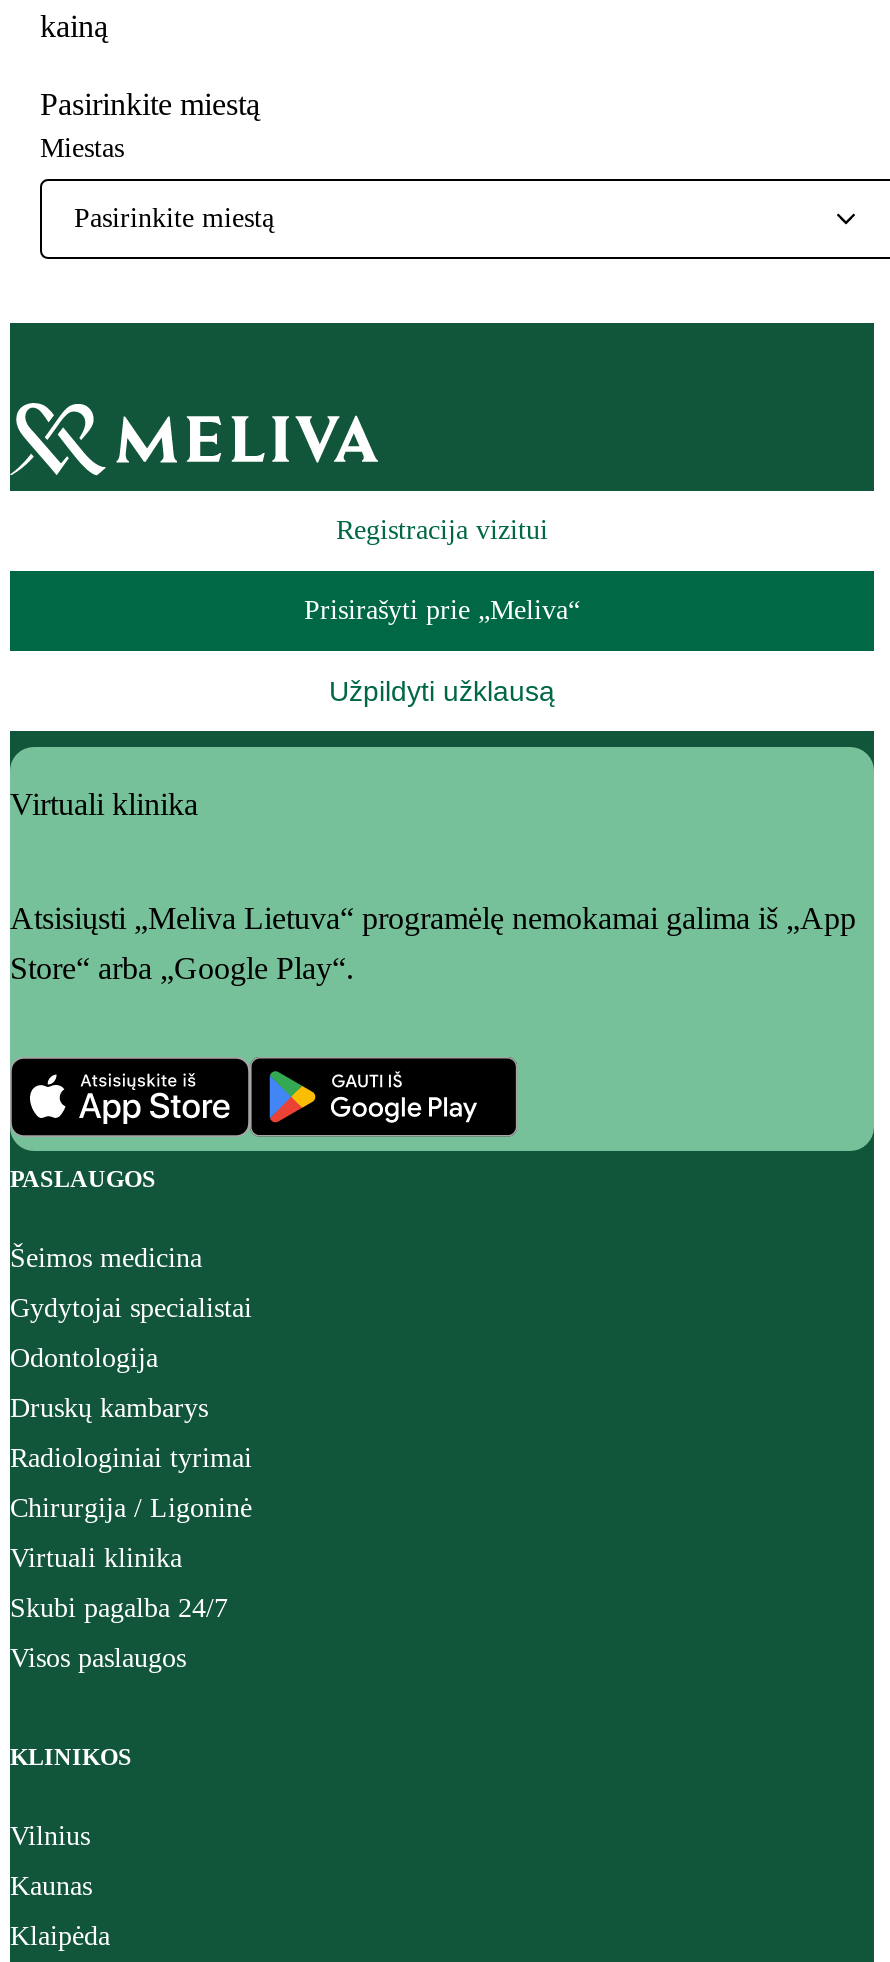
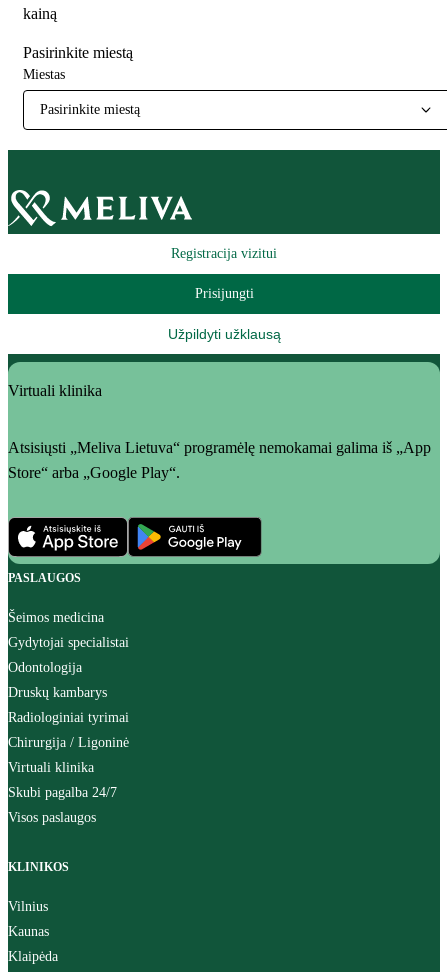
- Prisirašyti prie „Meliva“
+ Prisijungti
